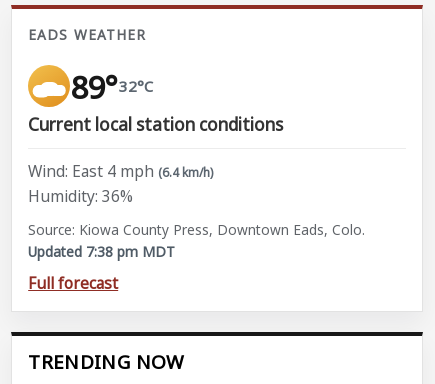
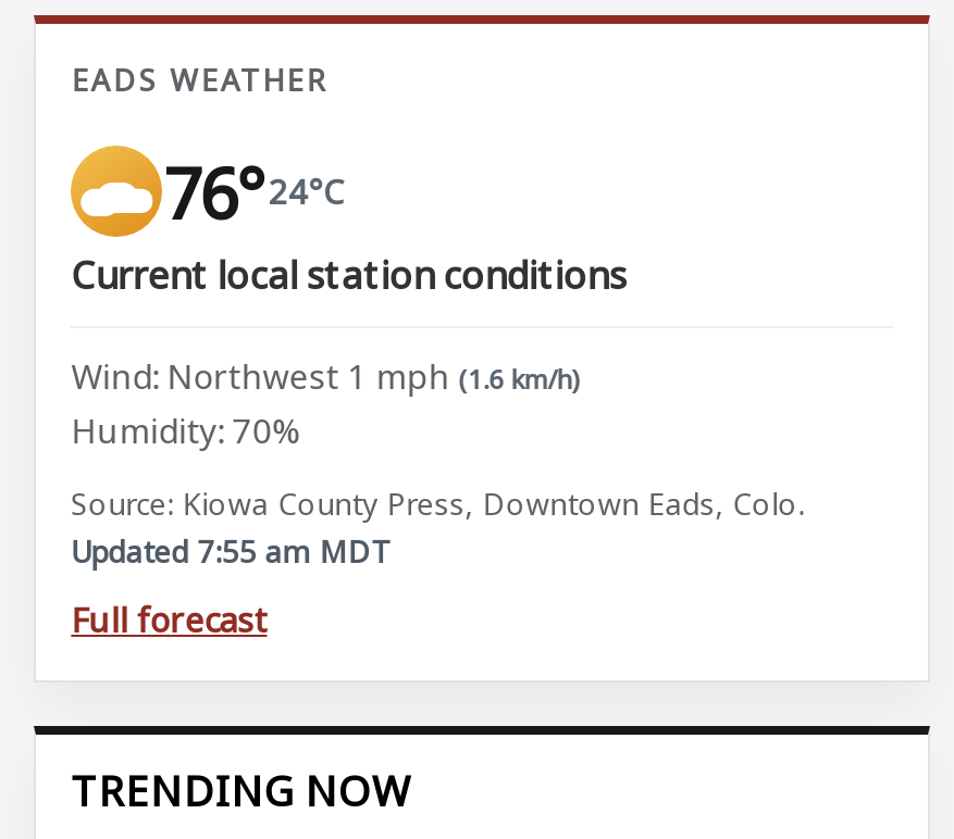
- 89° 32°C
+ 76° 24°C

- Wind: East 4 mph (6.4 km/h)
+ Wind: Northwest 1 mph (1.6 km/h)

- Humidity: 36%
+ Humidity: 70%

- Updated 7:38 pm MDT
+ Updated 7:55 am MDT
